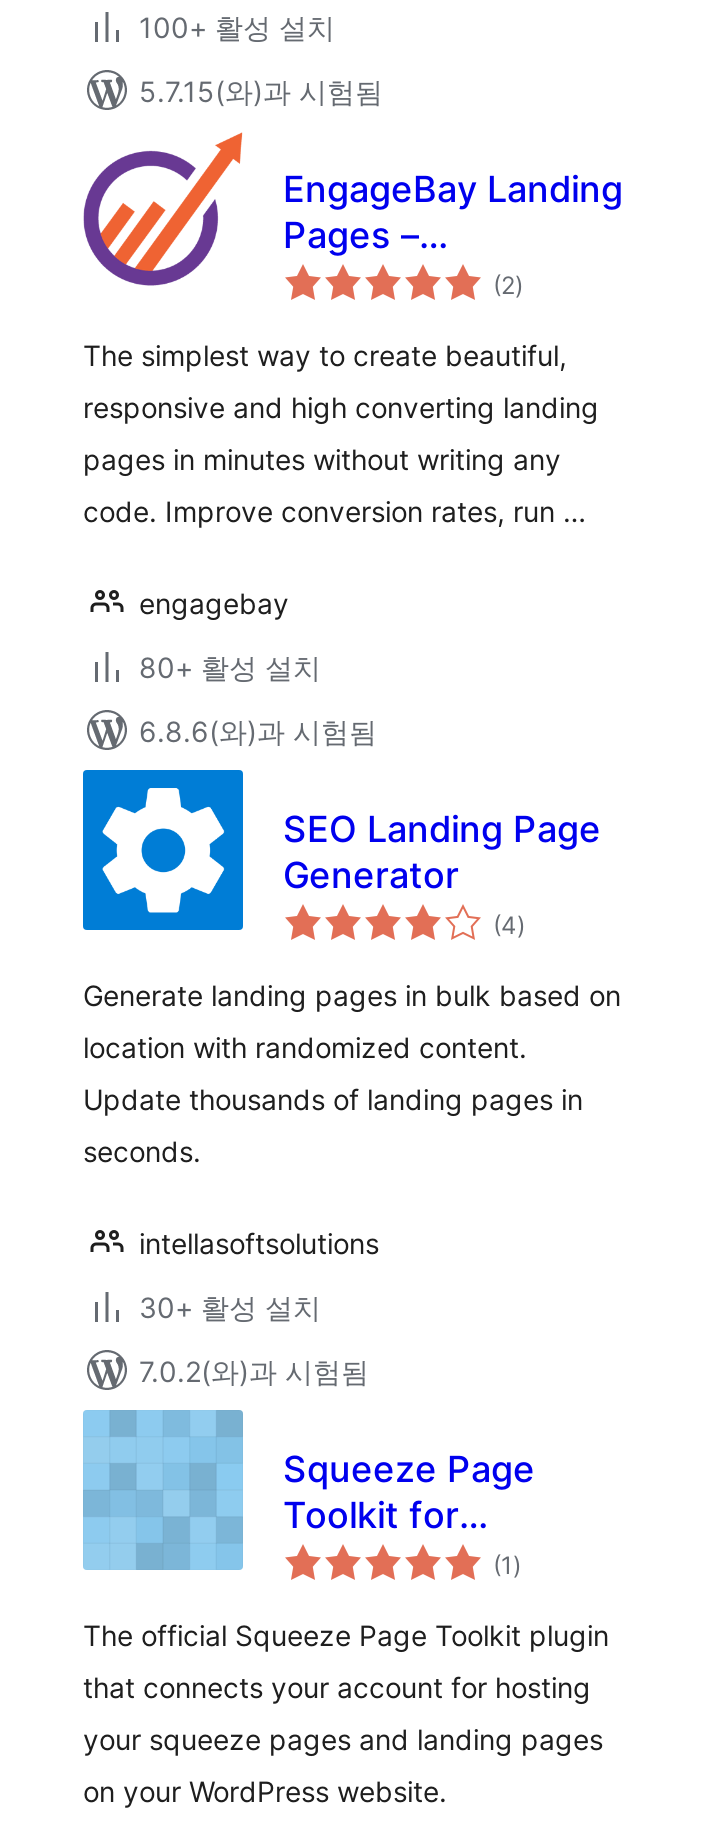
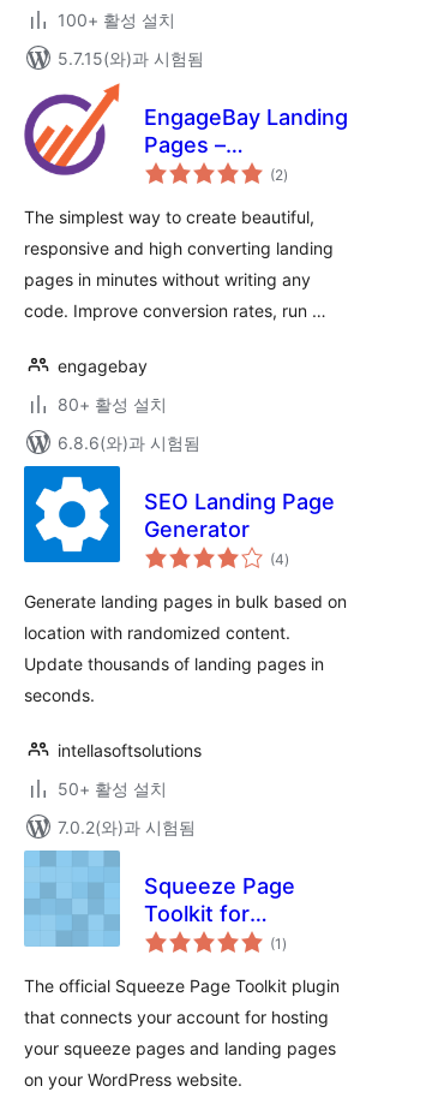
- 30+ 활성 설치
+ 50+ 활성 설치
